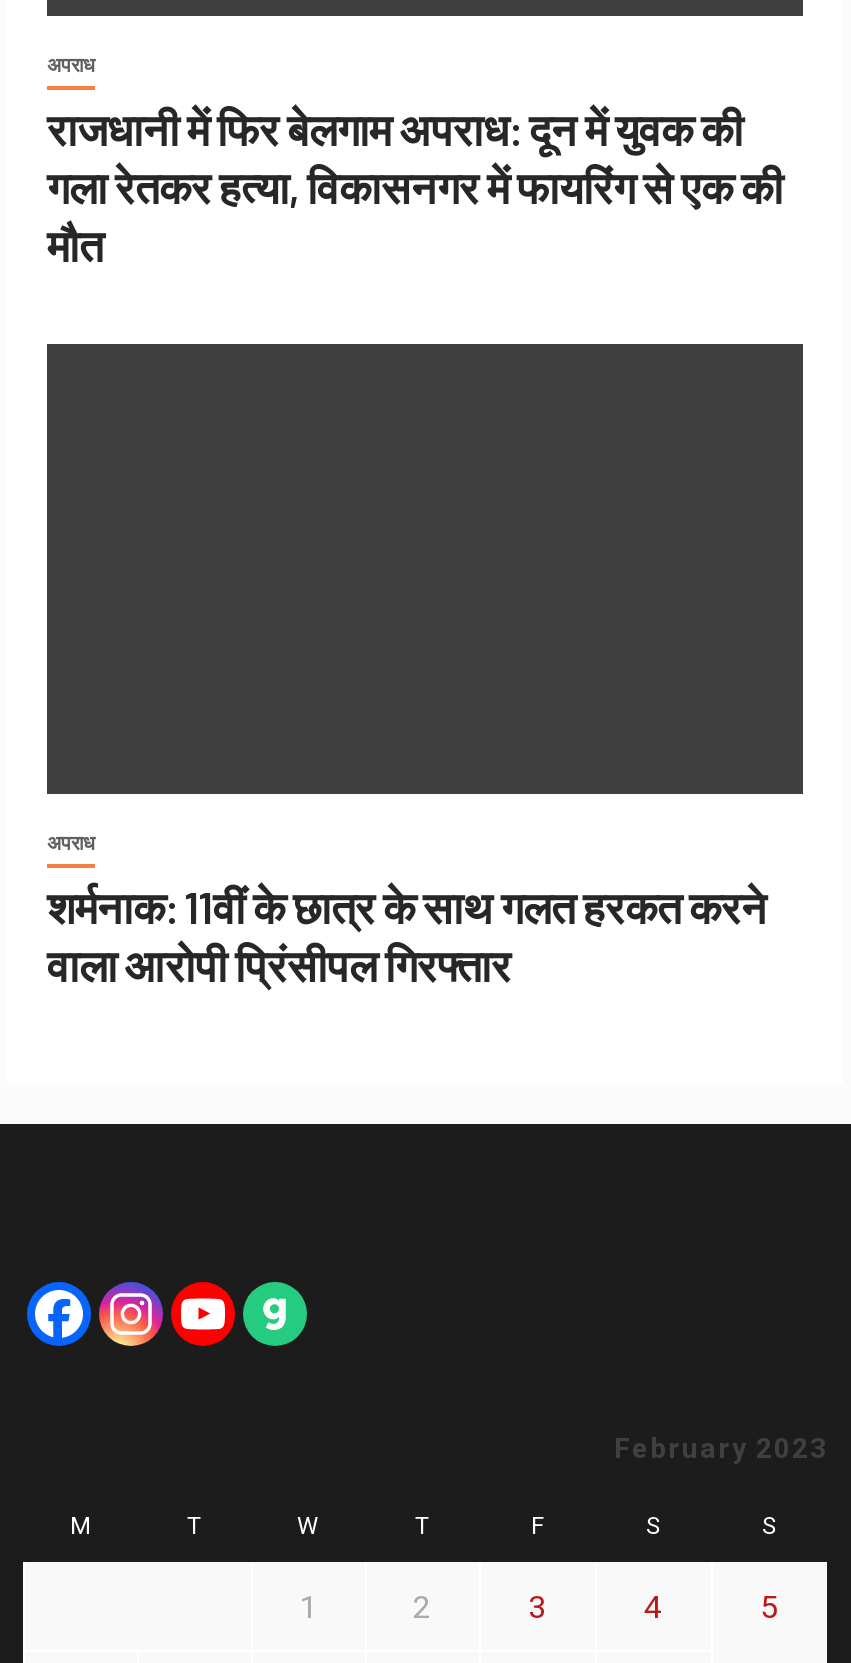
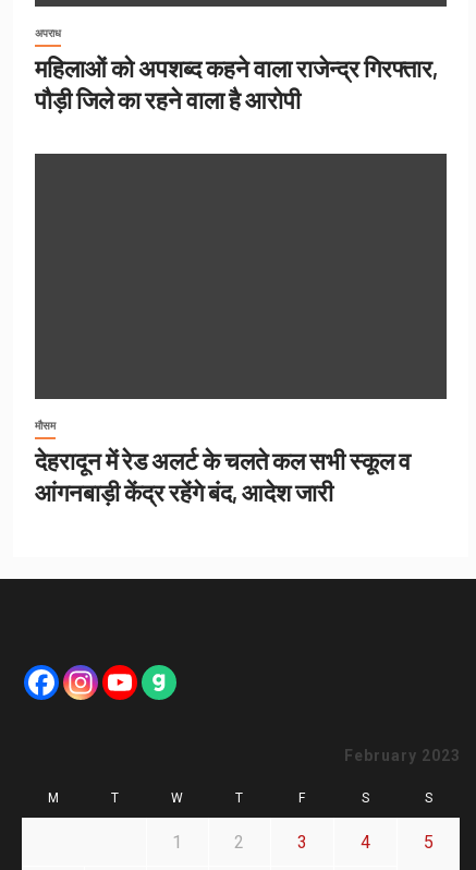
- राजधानी में फिर बेलगाम अपराध: दून में युवक की
- गला रेतकर हत्या, विकासनगर में फायरिंग से एक की
- मौत
+ महिलाओं को अपशब्द कहने वाला राजेन्द्र गिरफ्तार,
+ पौड़ी जिले का रहने वाला है आरोपी

- अपराध
+ मौसम

- शर्मनाक: 11वीं के छात्र के साथ गलत हरकत करने
- वाला आरोपी प्रिंसीपल गिरफ्तार
+ देहरादून में रेड अलर्ट के चलते कल सभी स्कूल व
+ आंगनबाड़ी केंद्र रहेंगे बंद, आदेश जारी
